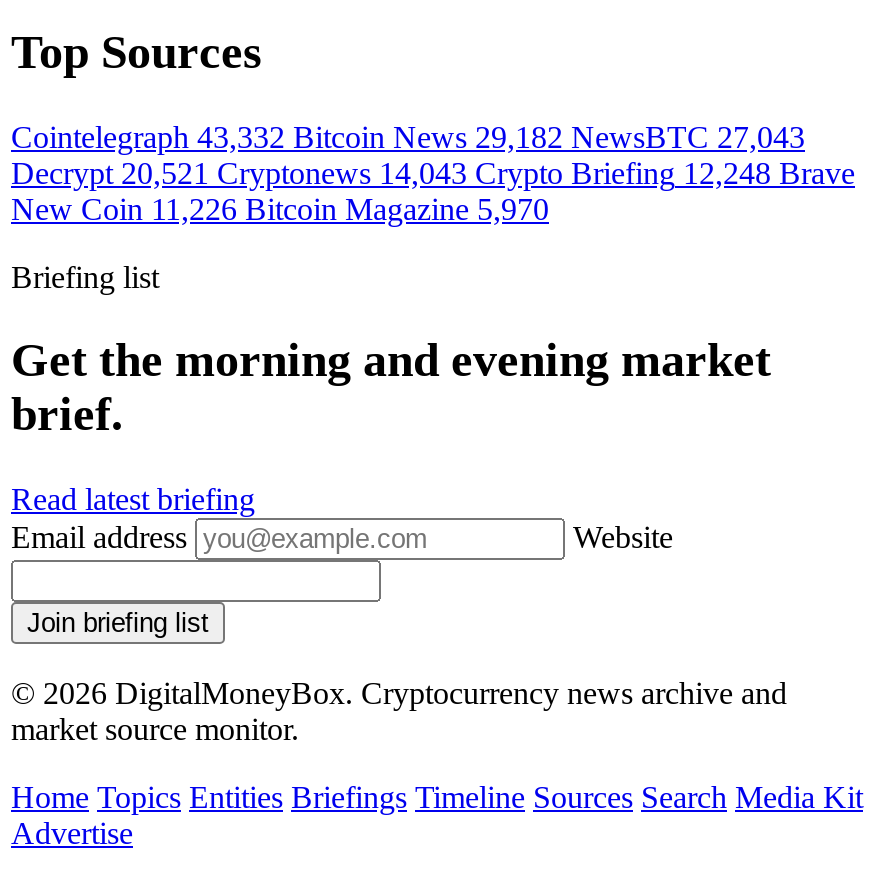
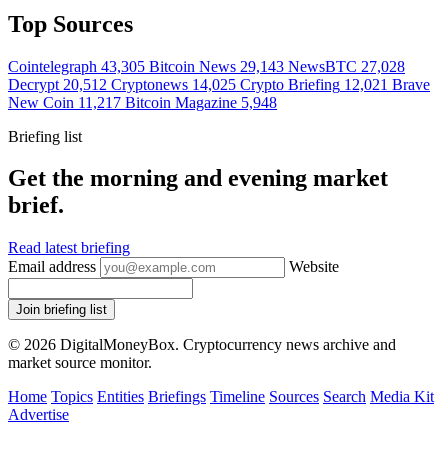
- Cointelegraph 43,332 Bitcoin News 29,182 NewsBTC 27,043
+ Cointelegraph 43,305 Bitcoin News 29,143 NewsBTC 27,028

- Decrypt 20,521 Cryptonews 14,043 Crypto Briefing 12,248 Brave
+ Decrypt 20,512 Cryptonews 14,025 Crypto Briefing 12,021 Brave

- New Coin 11,226 Bitcoin Magazine 5,970
+ New Coin 11,217 Bitcoin Magazine 5,948
